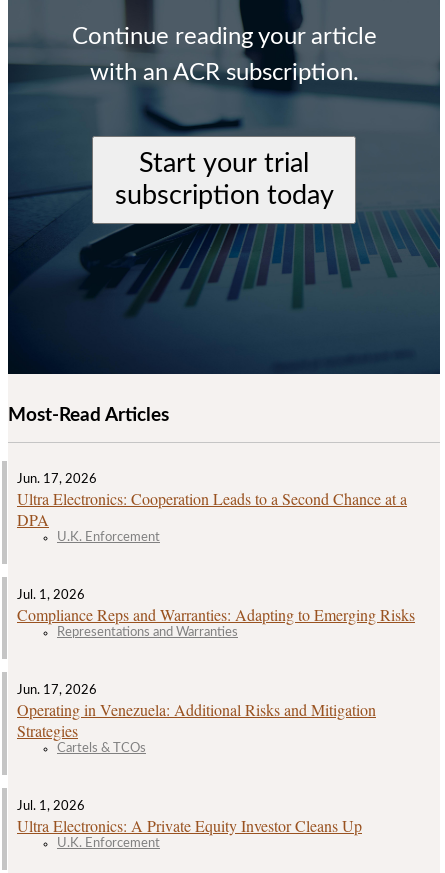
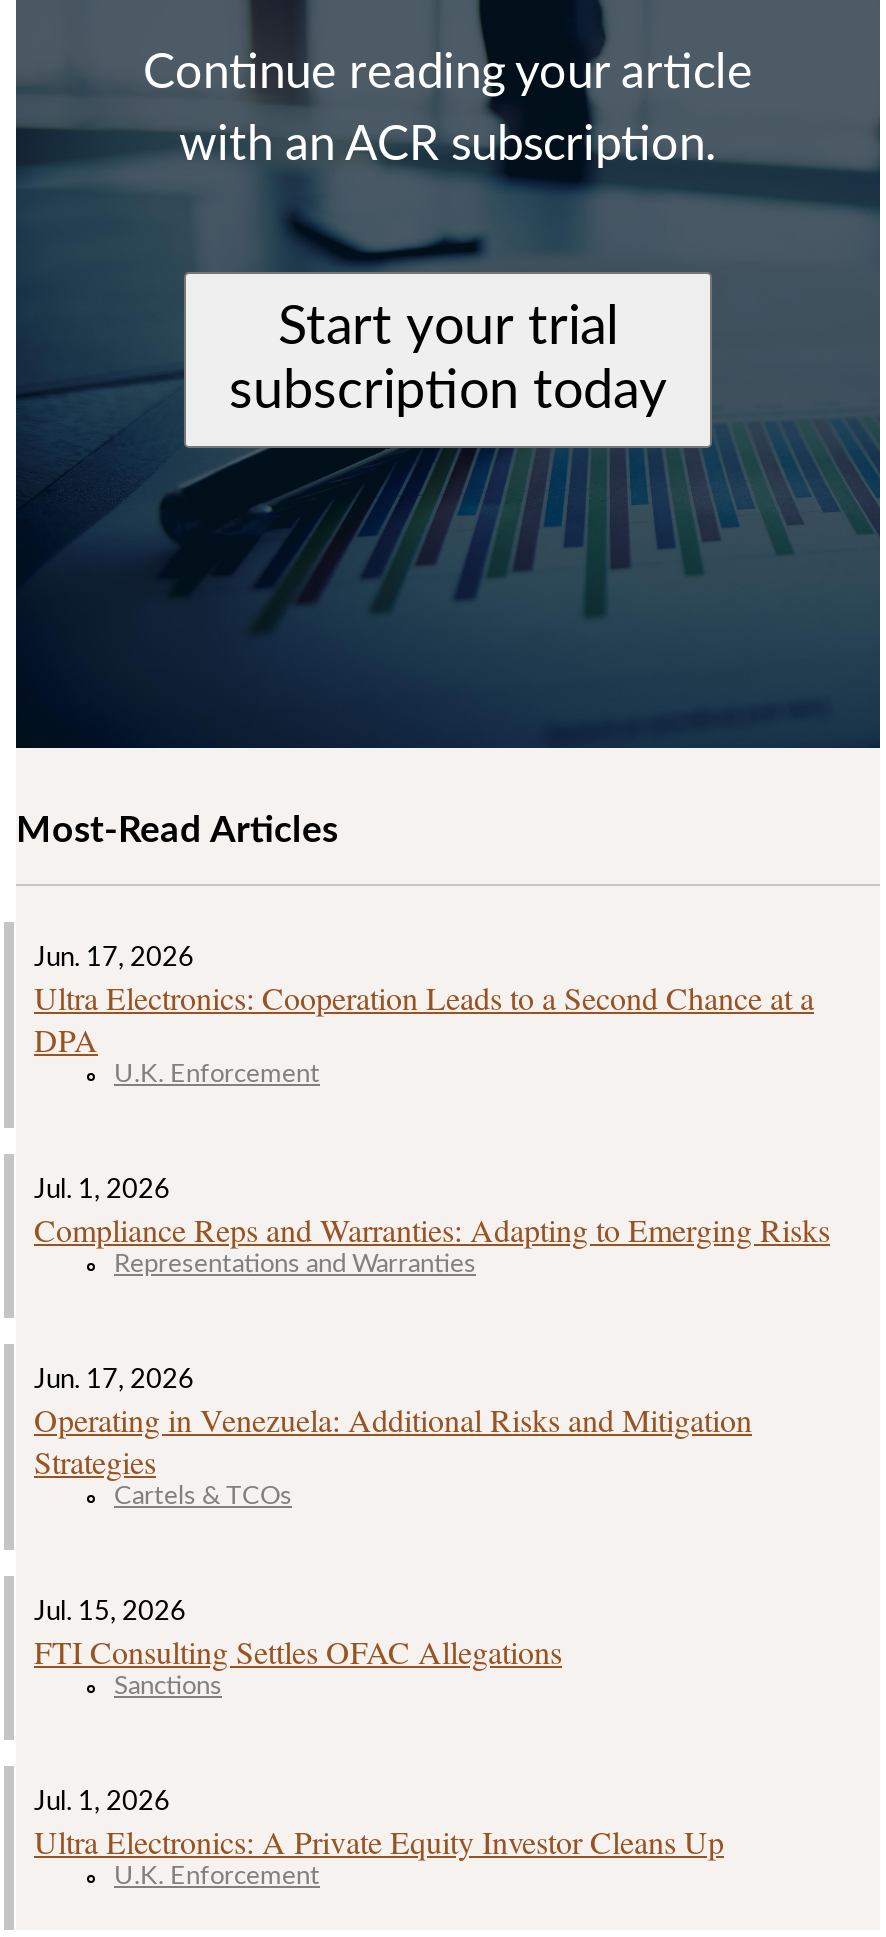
+ Jul. 15, 2026
+ FTI Consulting Settles OFAC Allegations
+ Sanctions
